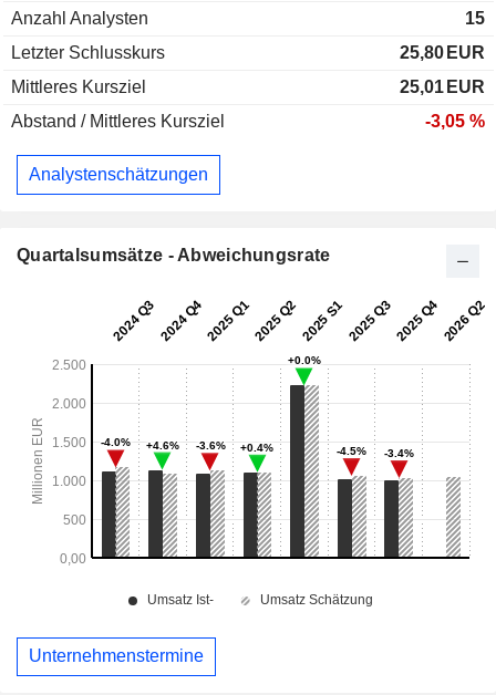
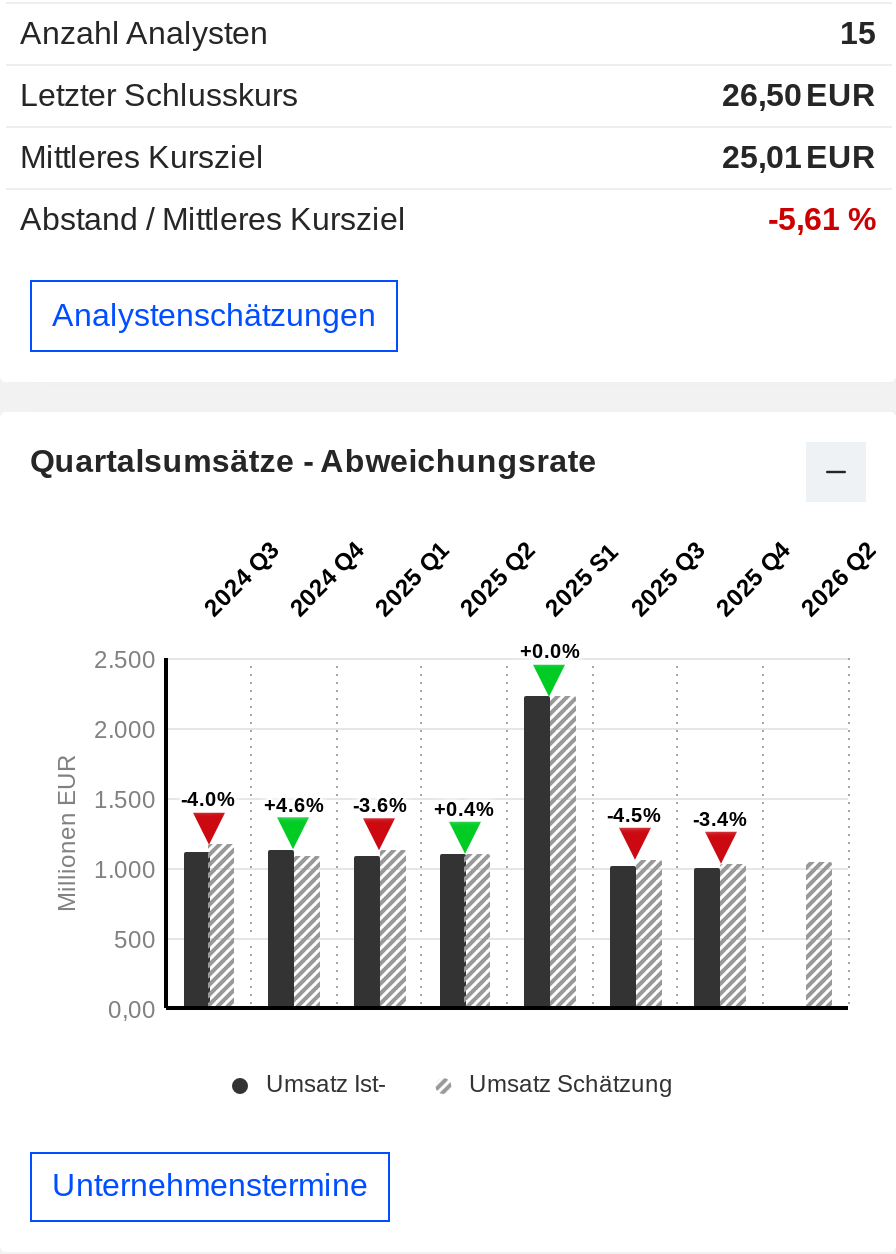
- 25,80 EUR
+ 26,50 EUR

- -3,05 %
+ -5,61 %
